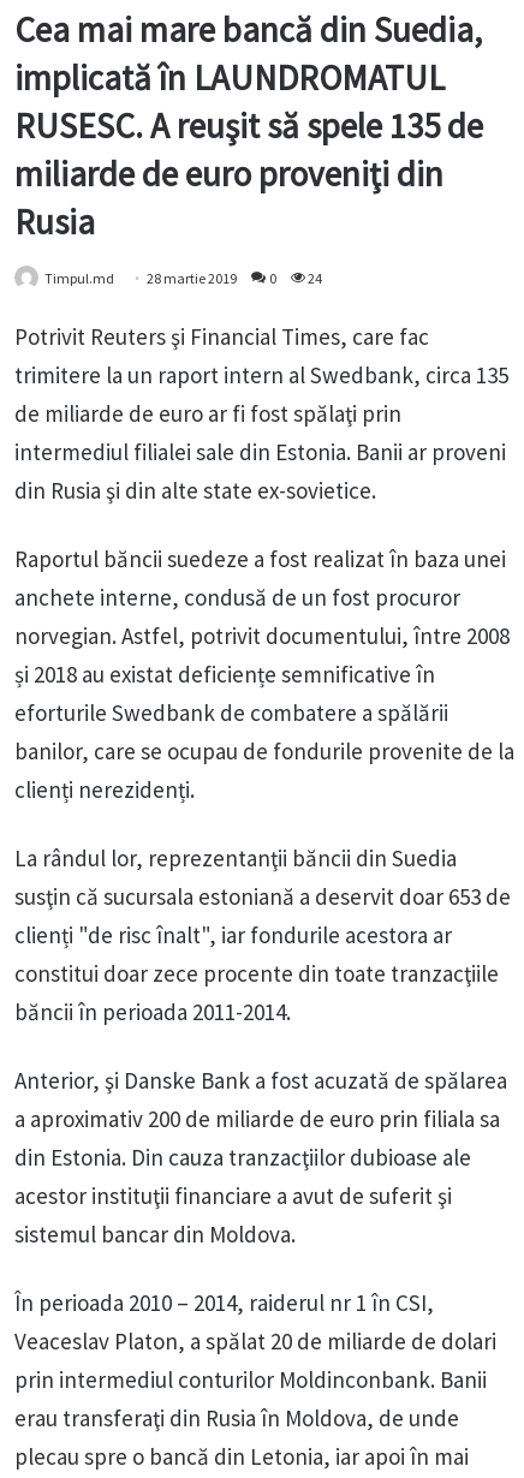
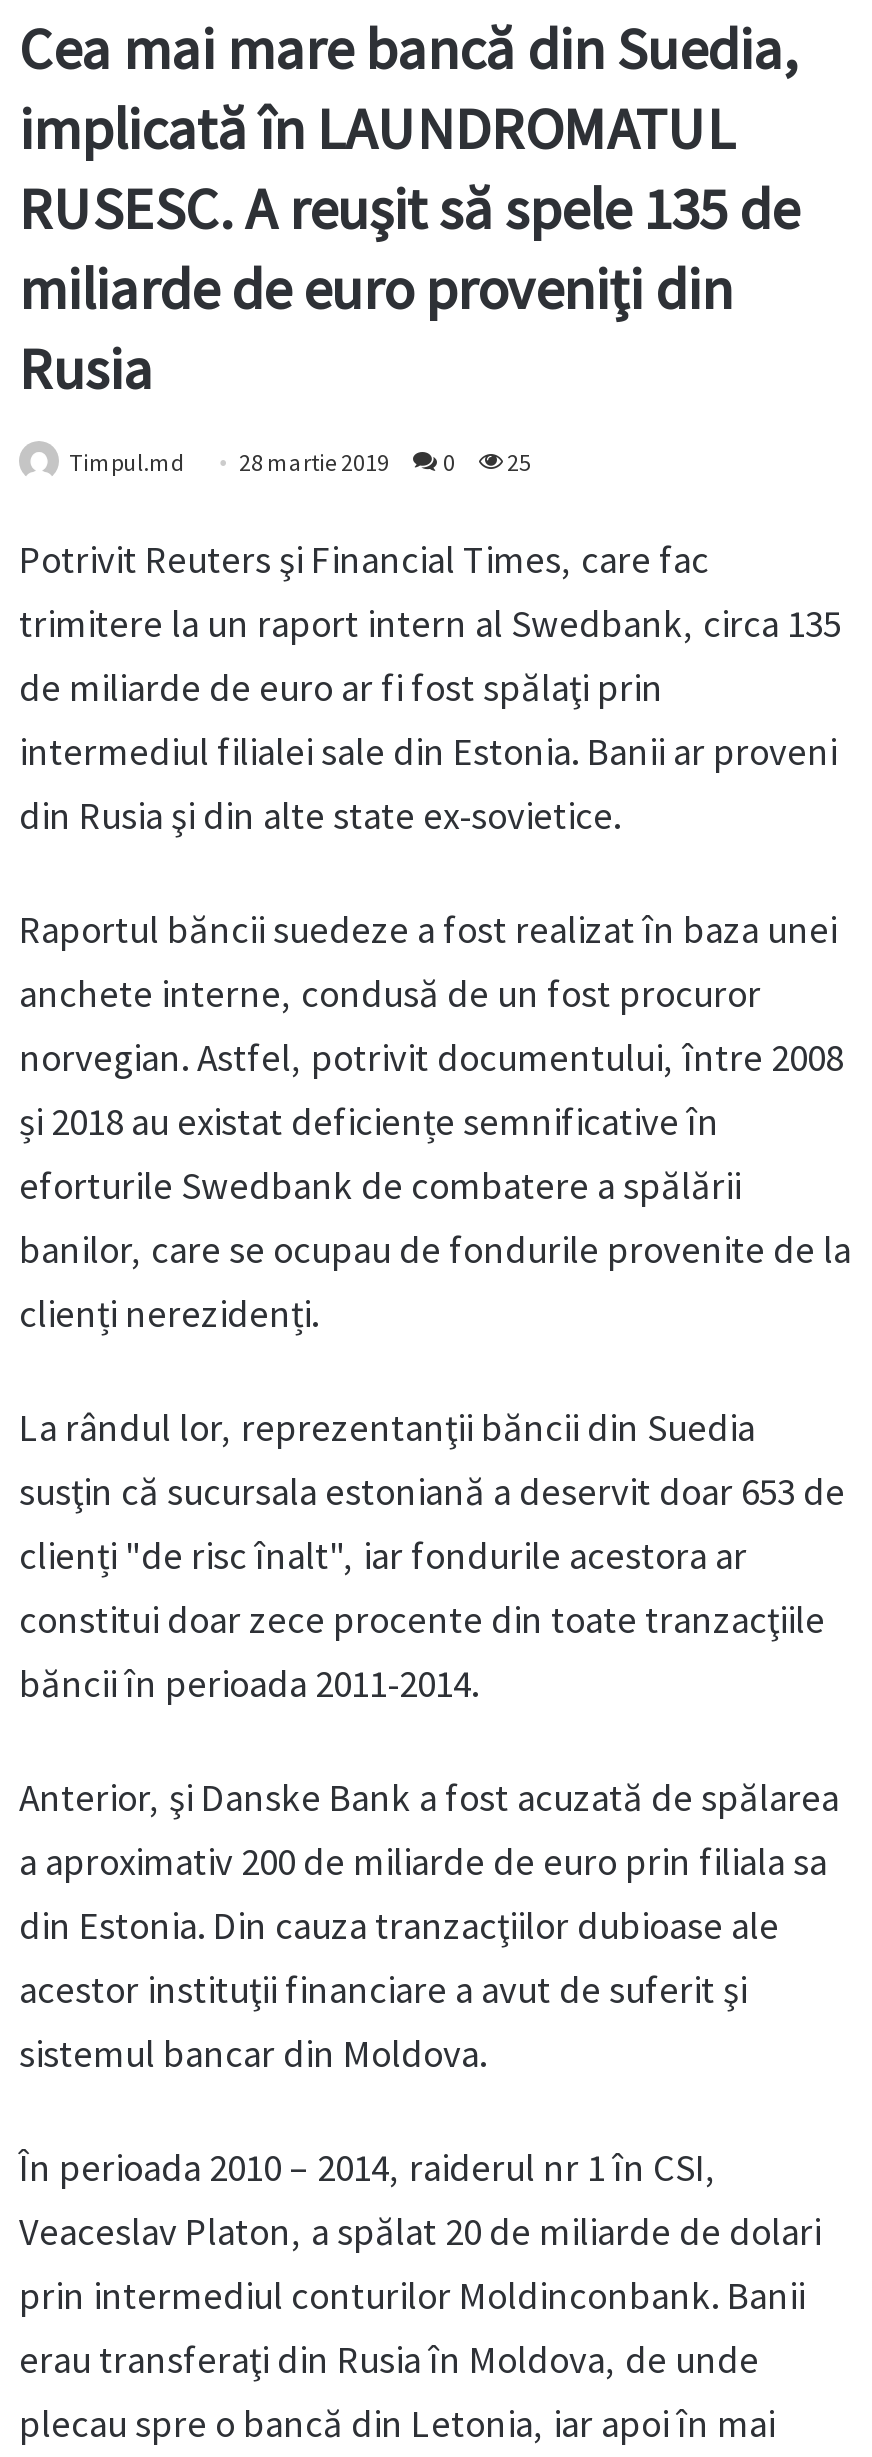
- Timpul.md 28 martie 2019 0 24
+ Timpul.md 28 martie 2019 0 25
